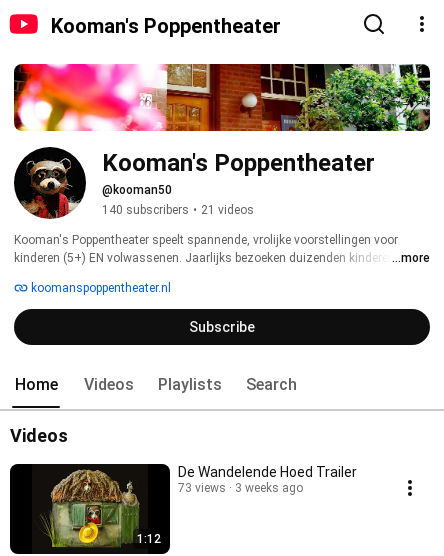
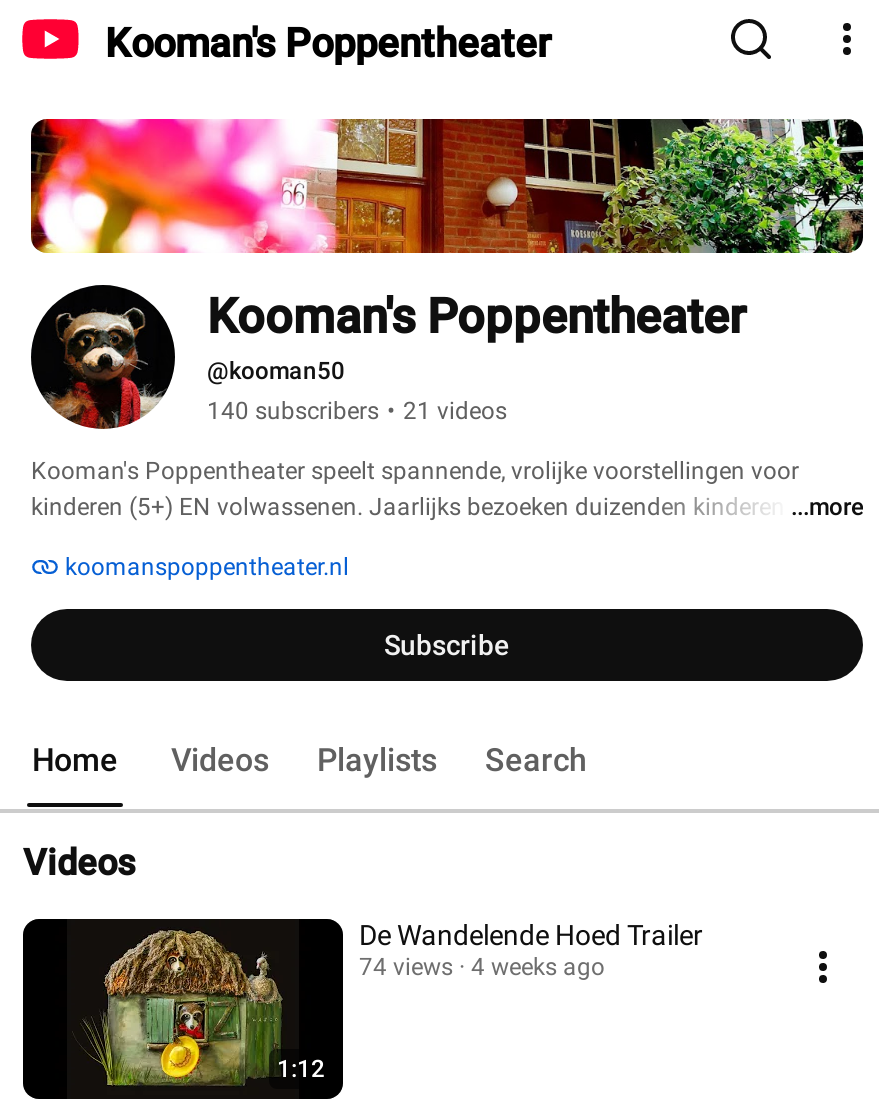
- 73 views
+ 74 views

- 3 weeks ago
+ 4 weeks ago
